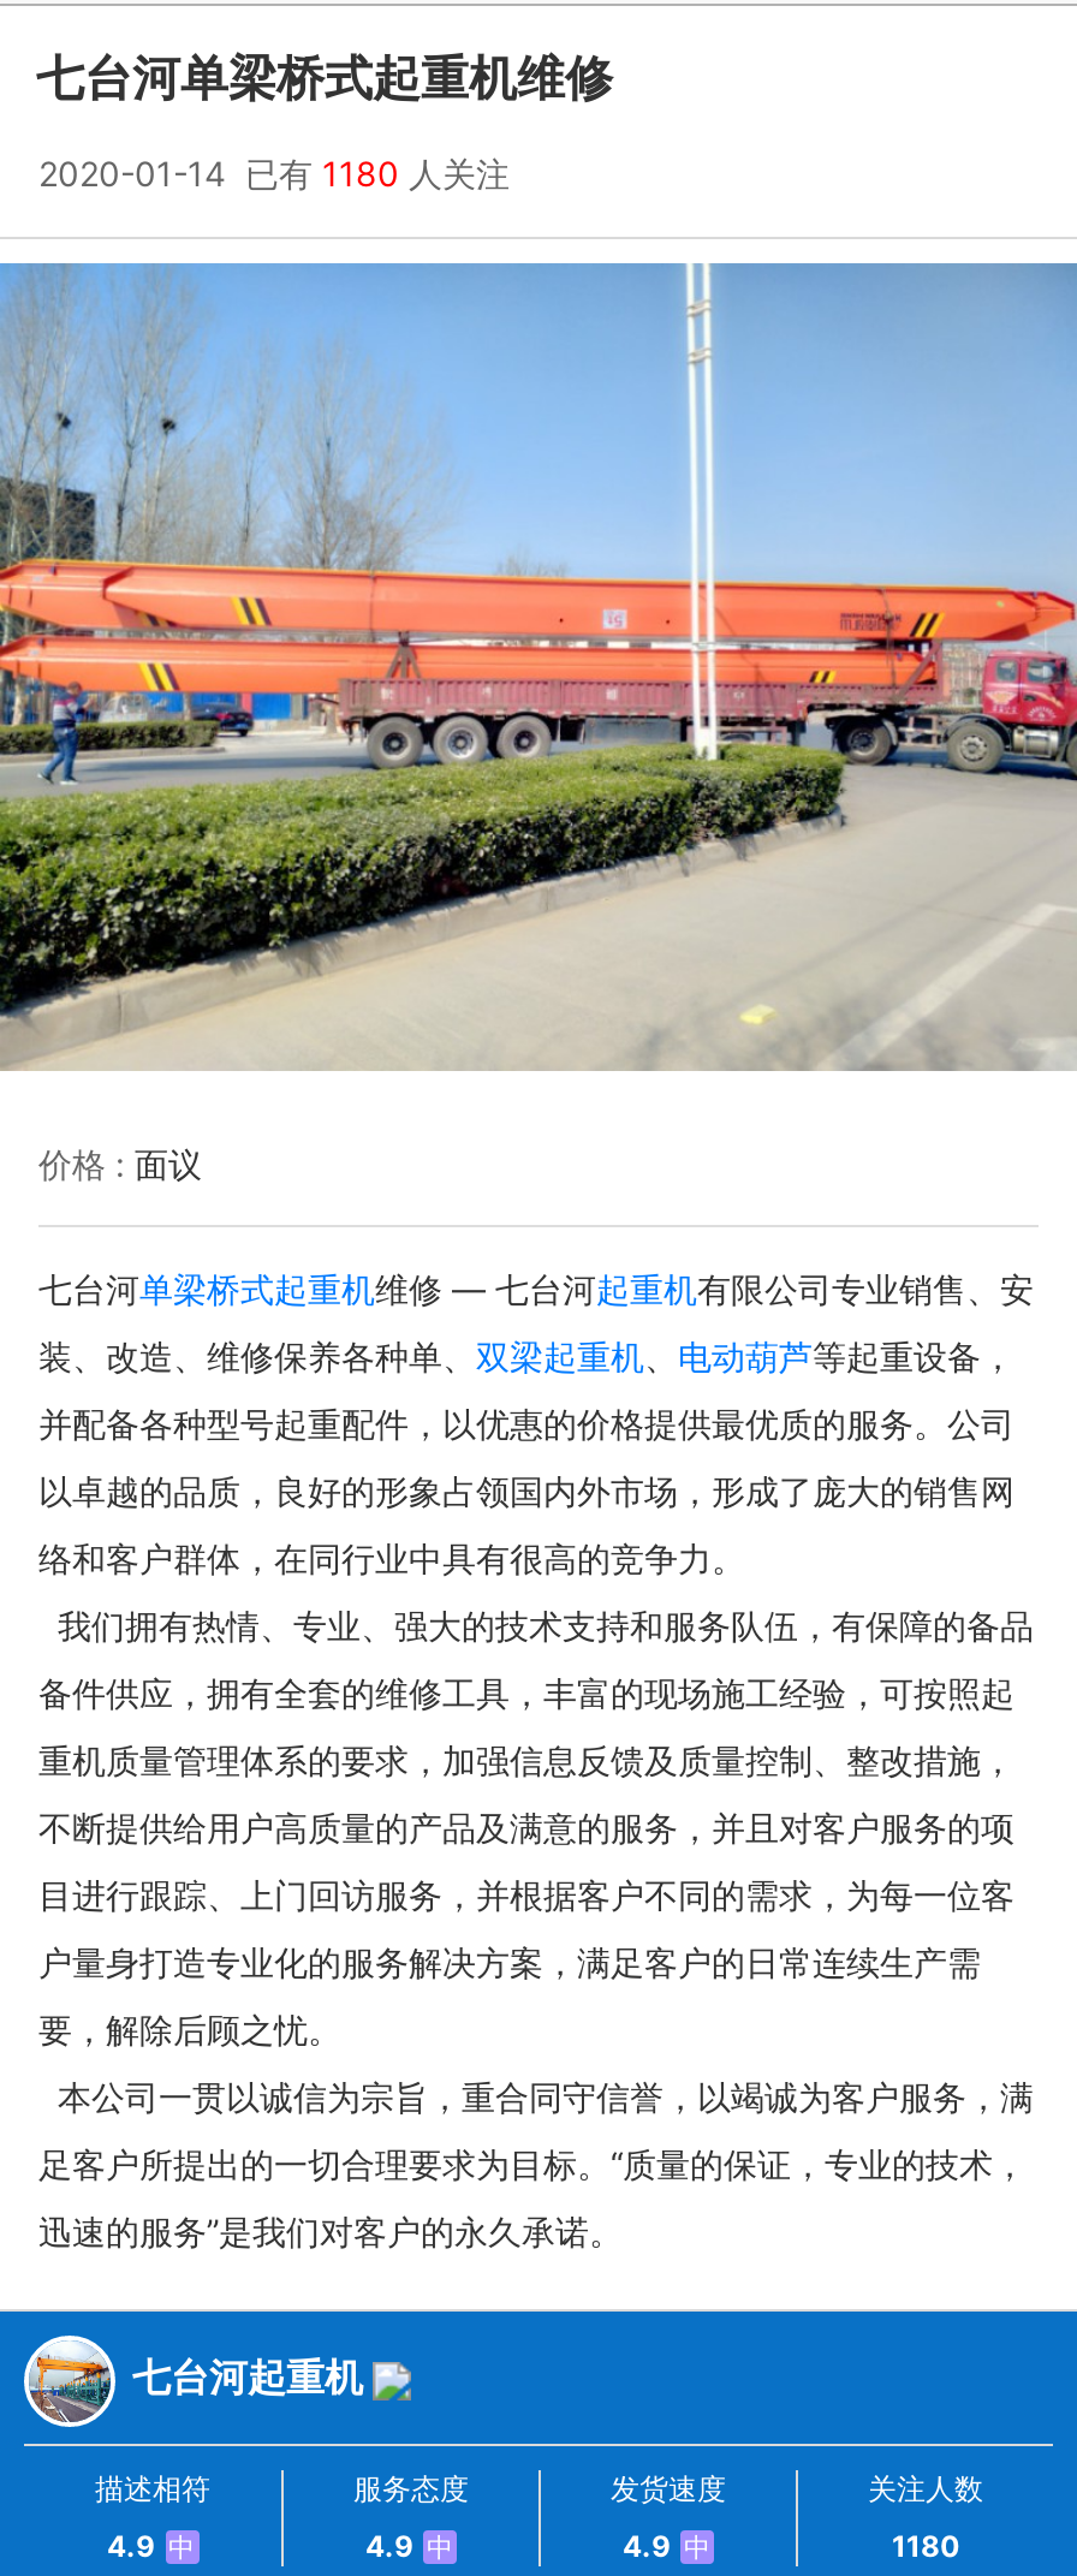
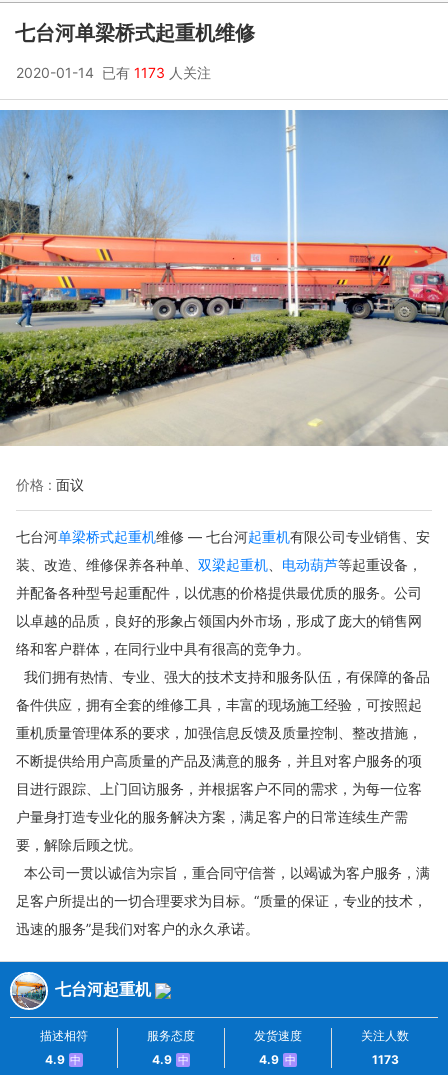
- 2020-01-14 已有1180人关注
+ 2020-01-14 已有1173人关注

- 1180
+ 1173
